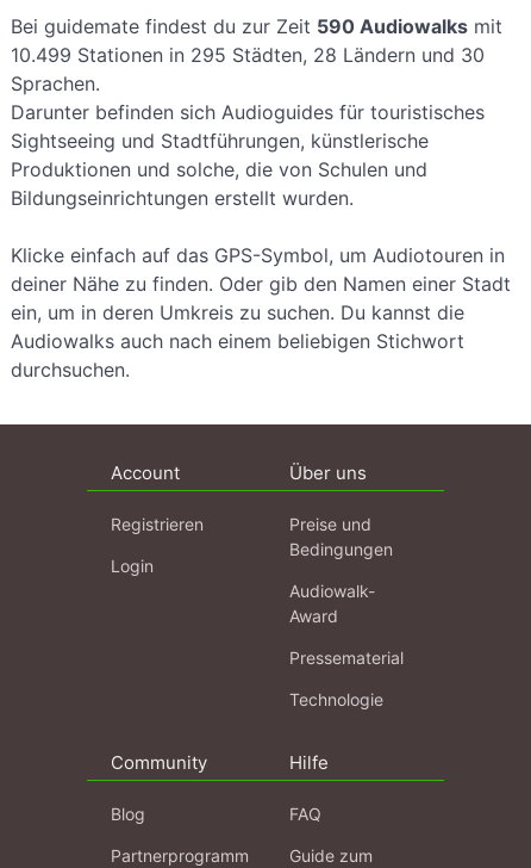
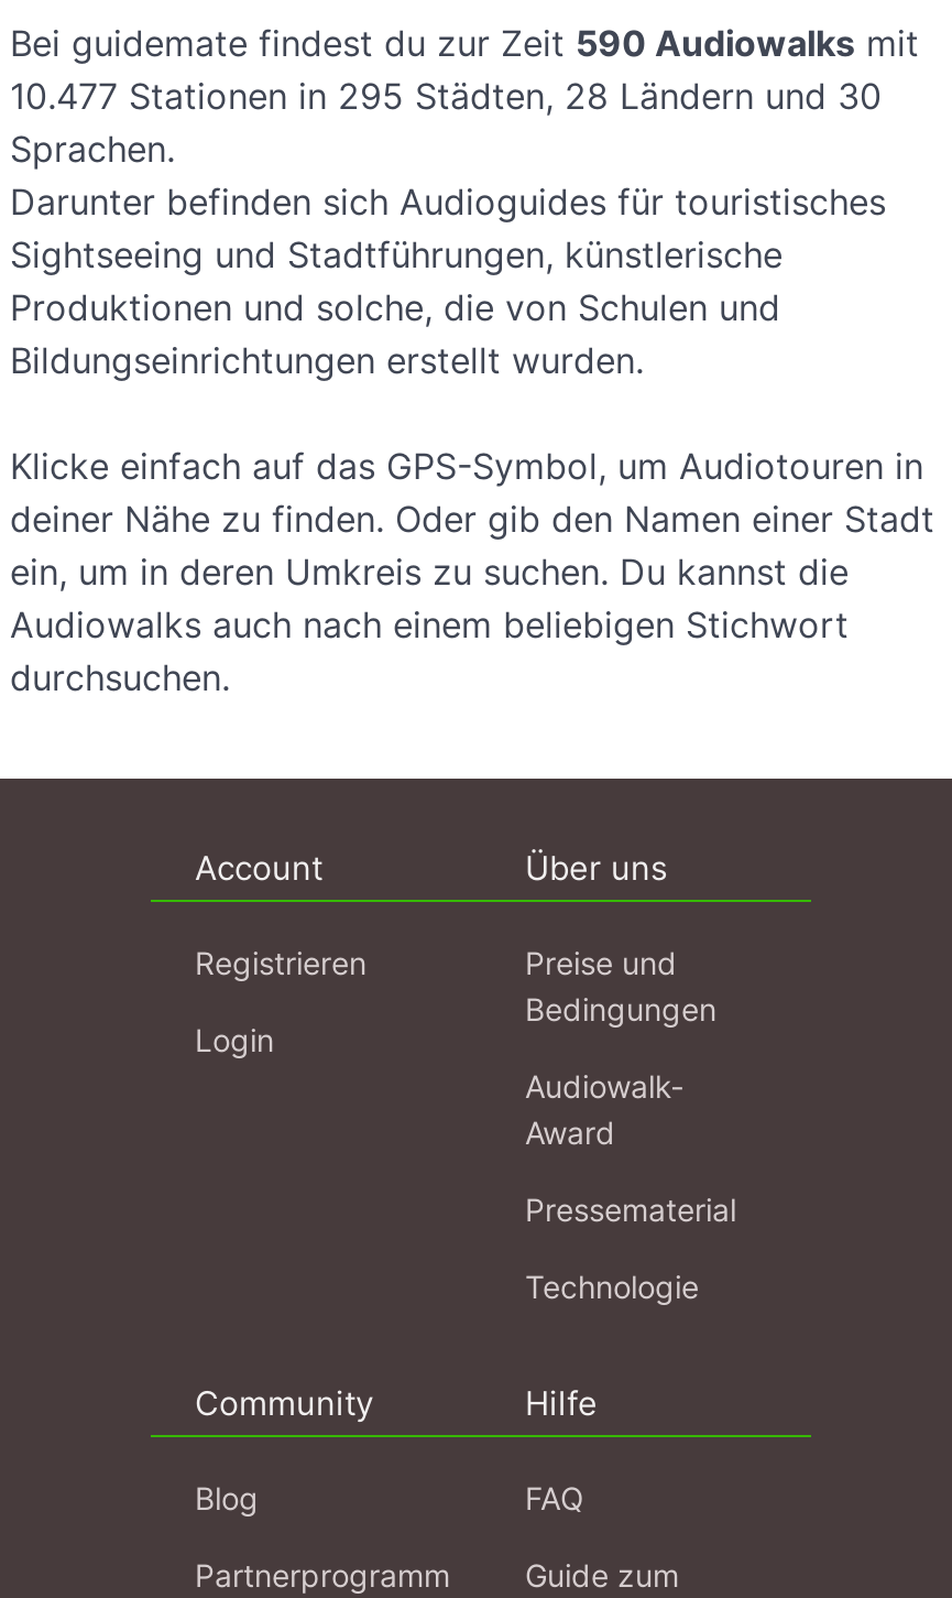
- 10.499 Stationen in 295 Städten, 28 Ländern und 30
+ 10.477 Stationen in 295 Städten, 28 Ländern und 30
